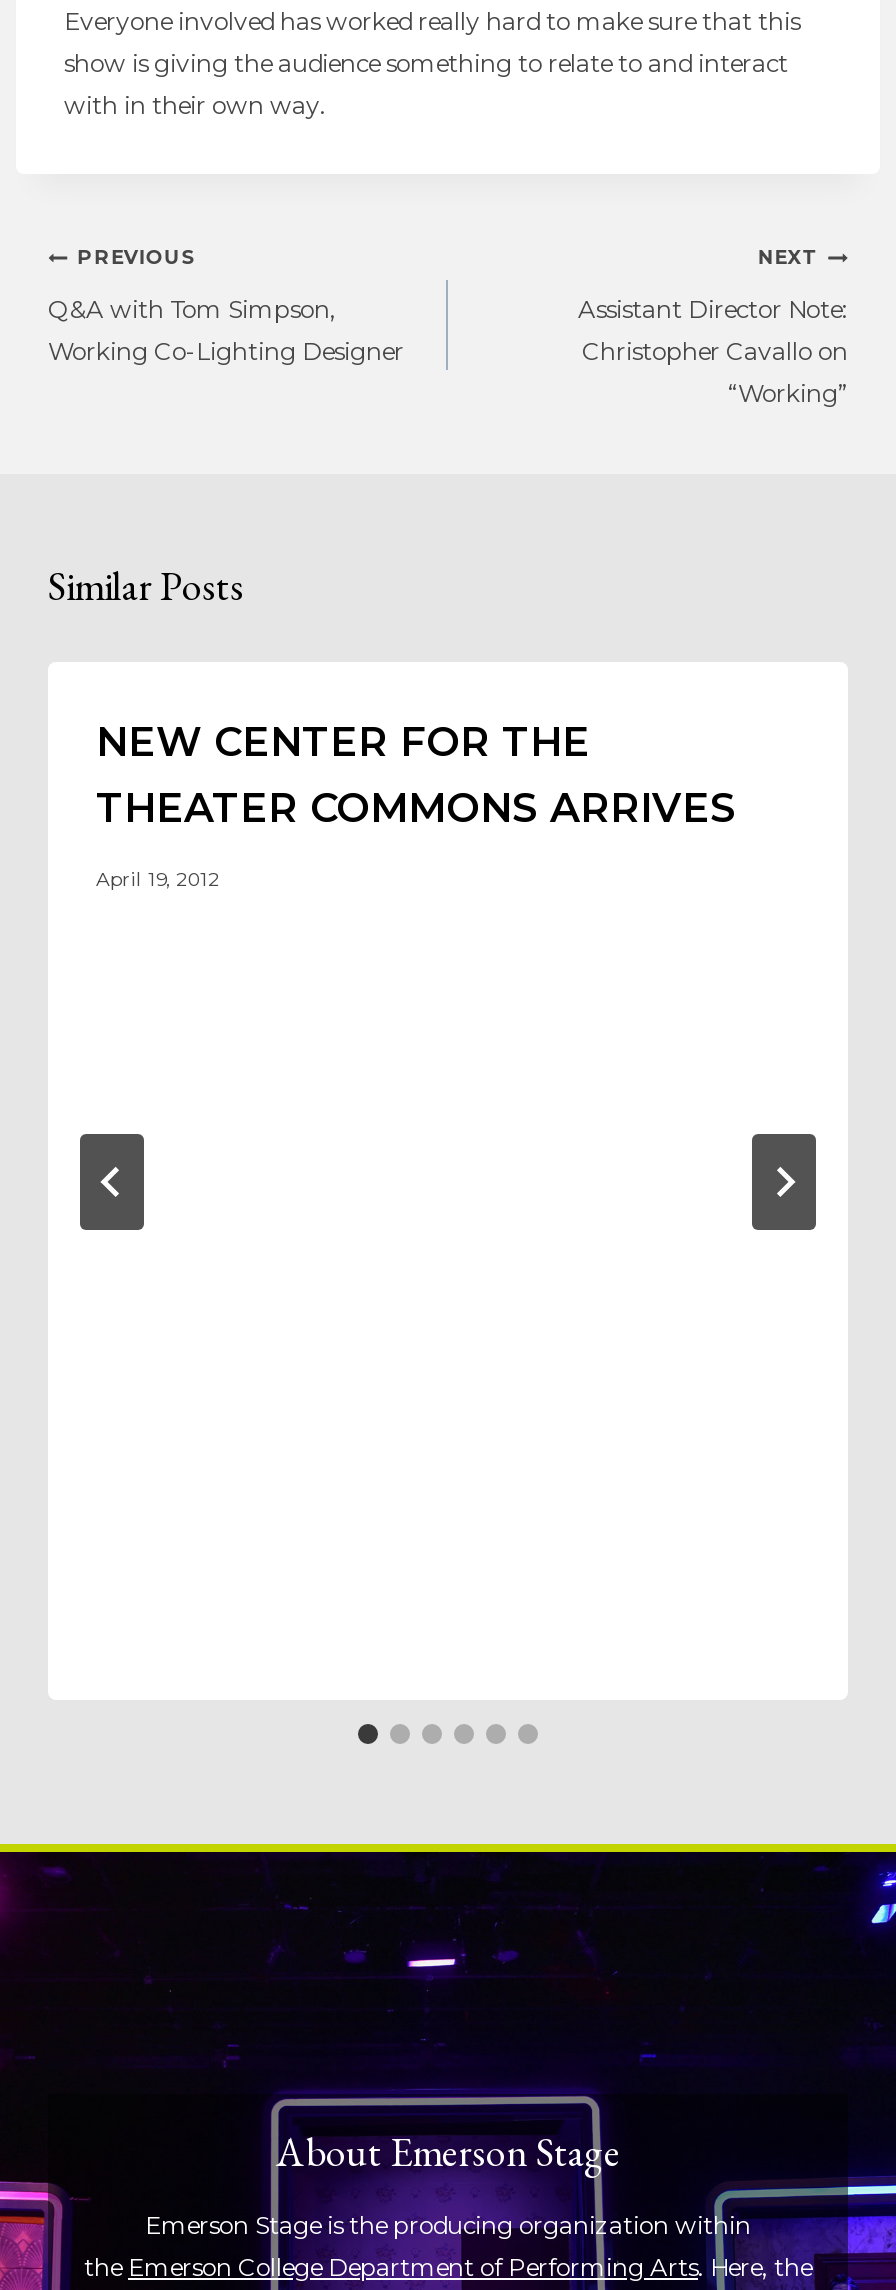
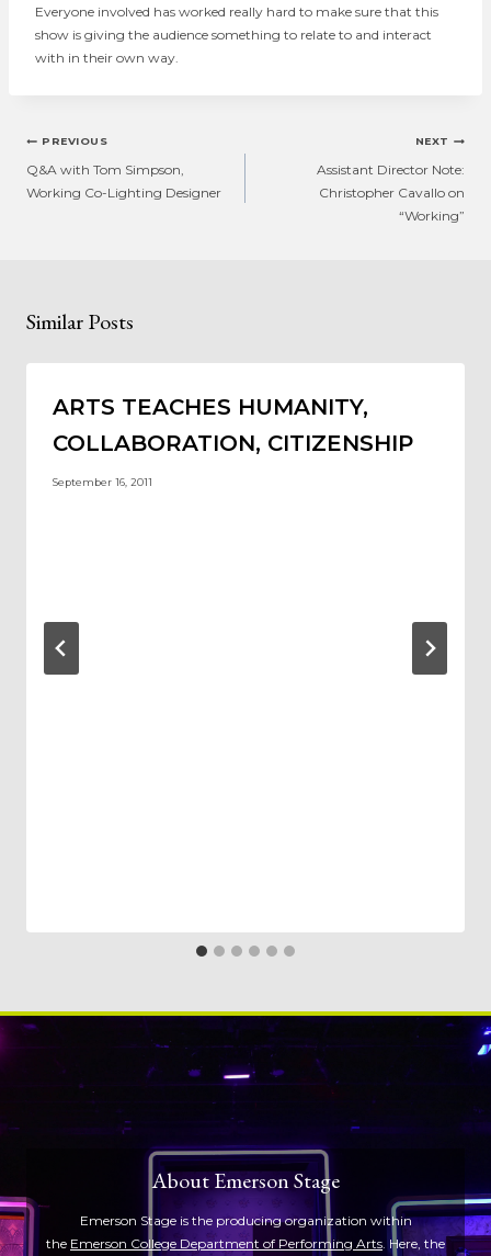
- NEW CENTER FOR THE
- THEATER COMMONS ARRIVES
+ ARTS TEACHES HUMANITY,
+ COLLABORATION, CITIZENSHIP

- April 19, 2012
+ September 16, 2011
